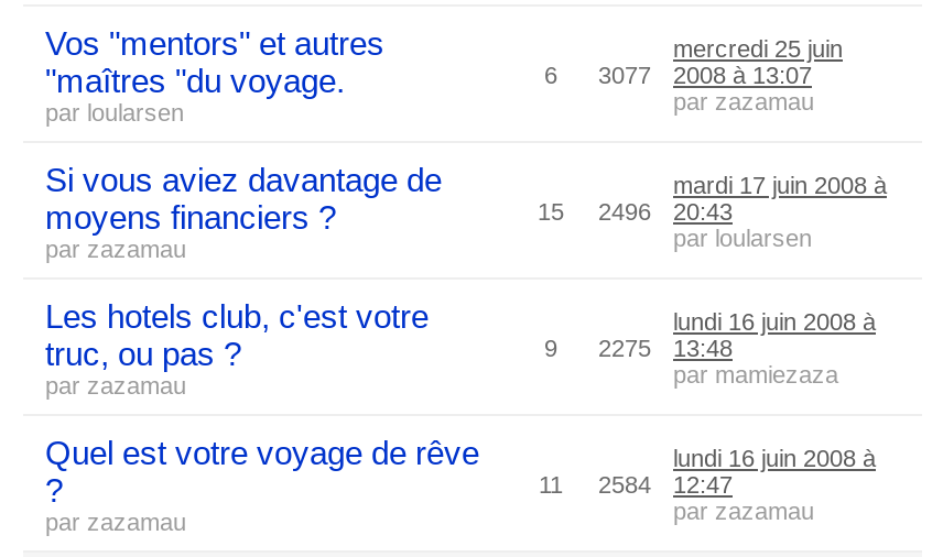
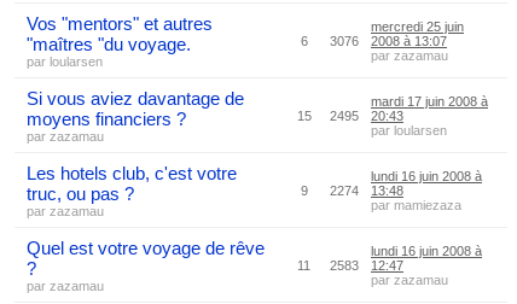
- 6 3077 2008 à 13:07
+ 6 3076 2008 à 13:07

- 15 2496 20:43
+ 15 2495 20:43

- 9 2275 13:48
+ 9 2274 13:48

- 11 2584 12:47
+ 11 2583 12:47
